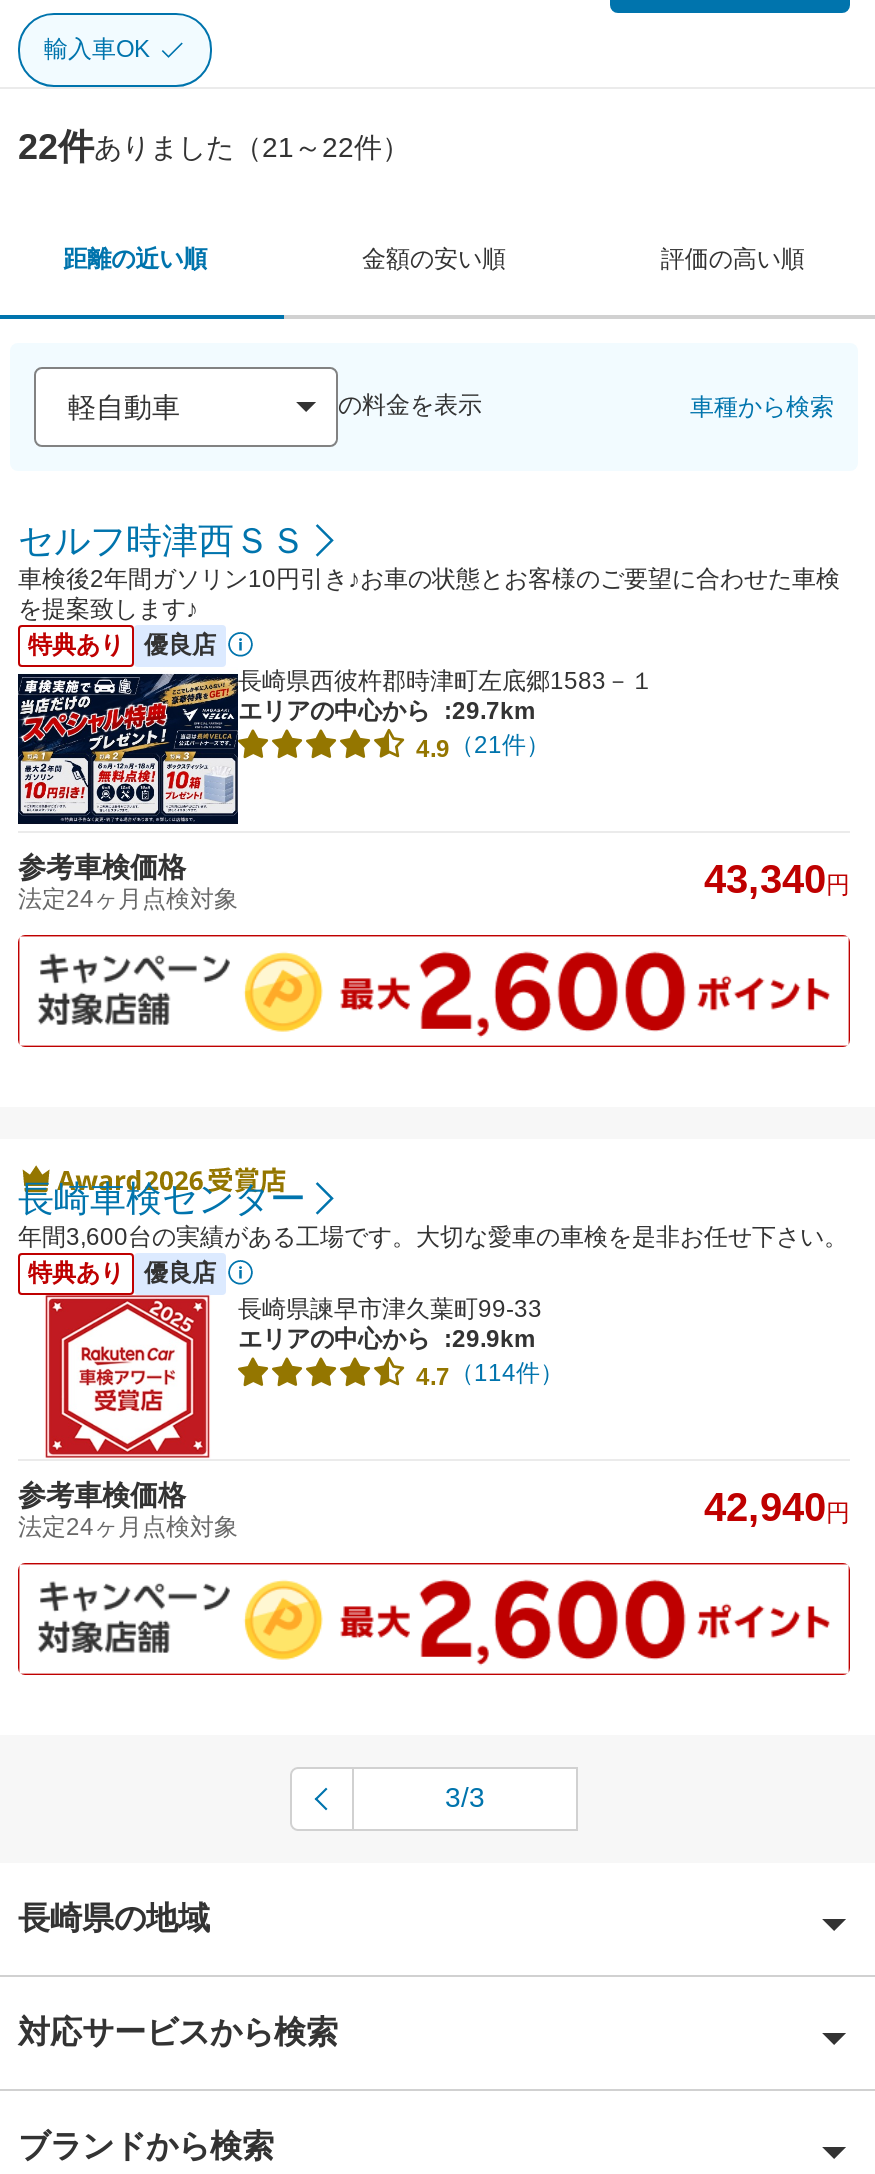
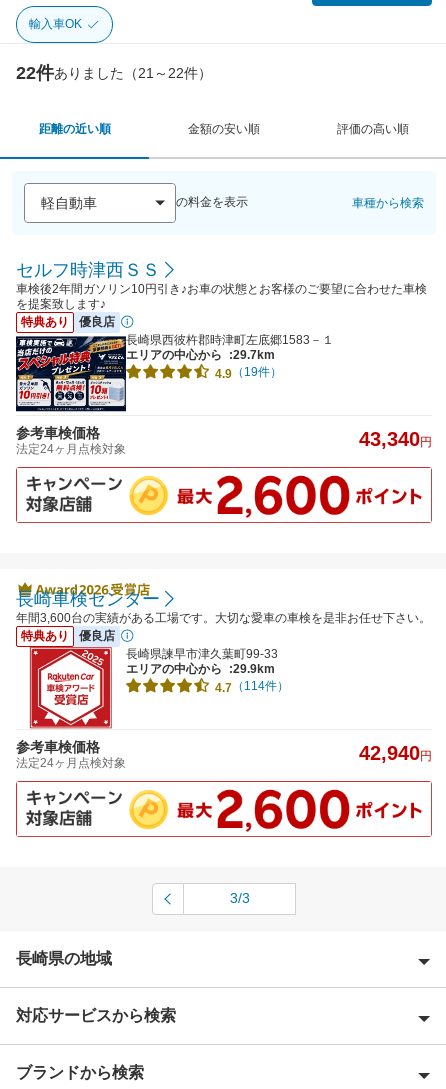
- 4.9（21件）
+ 4.9（19件）
